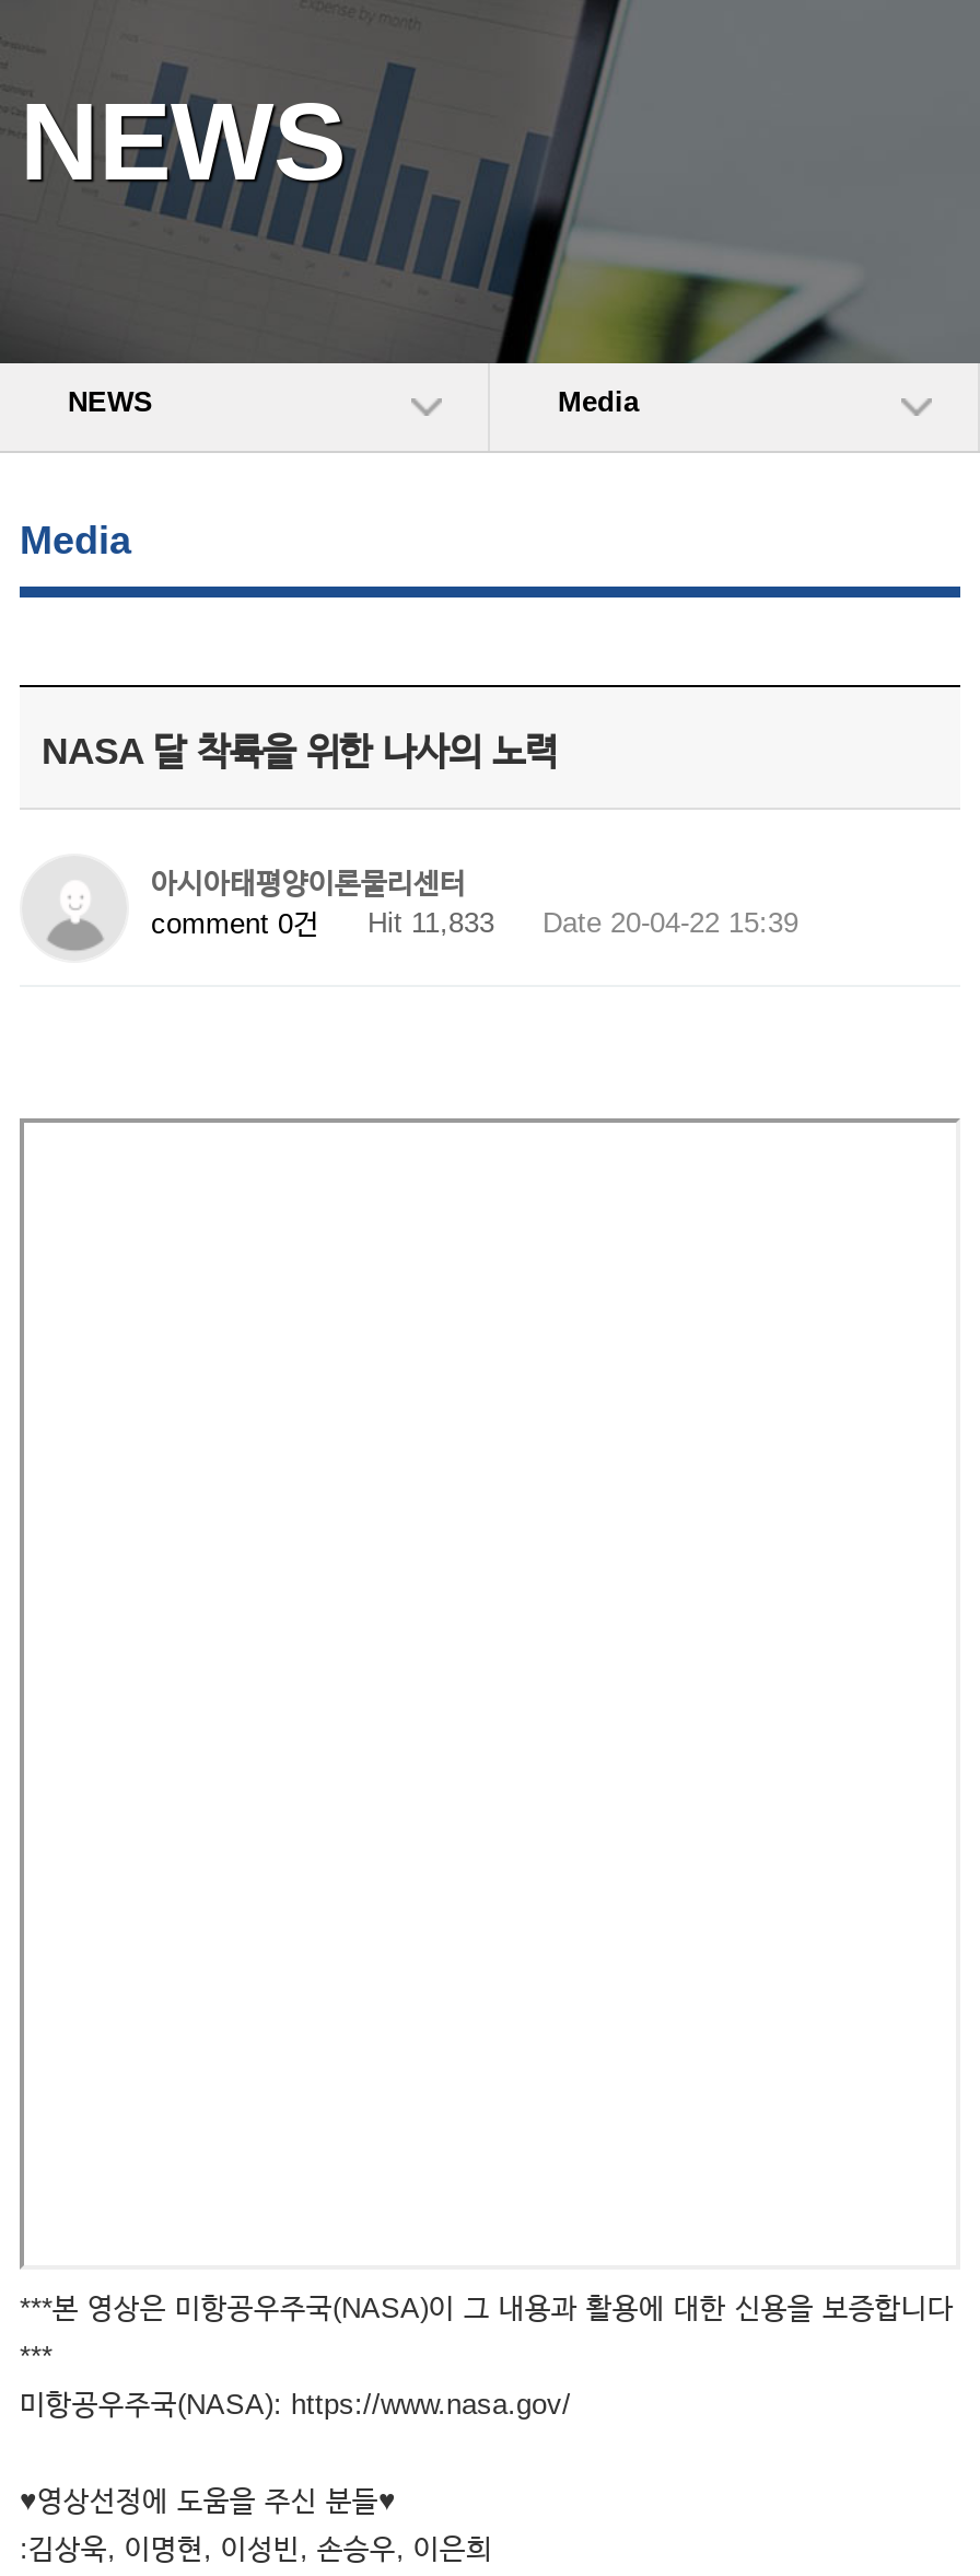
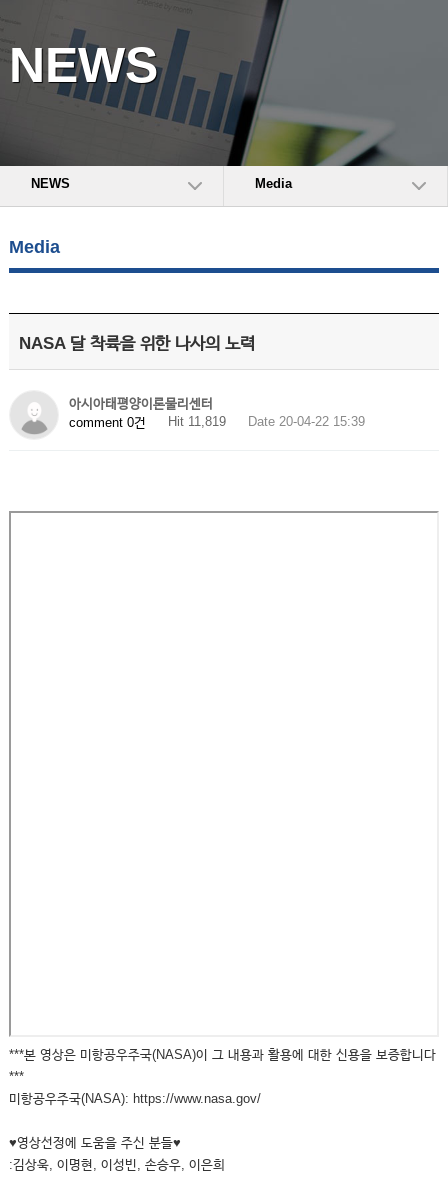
- comment 0건 Hit 11,833 Date 20-04-22 15:39
+ comment 0건 Hit 11,819 Date 20-04-22 15:39
